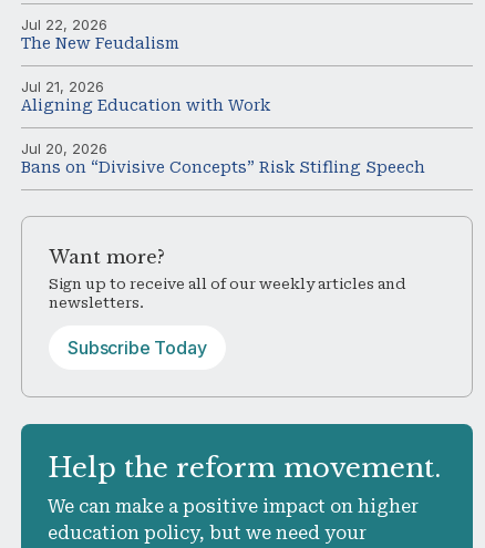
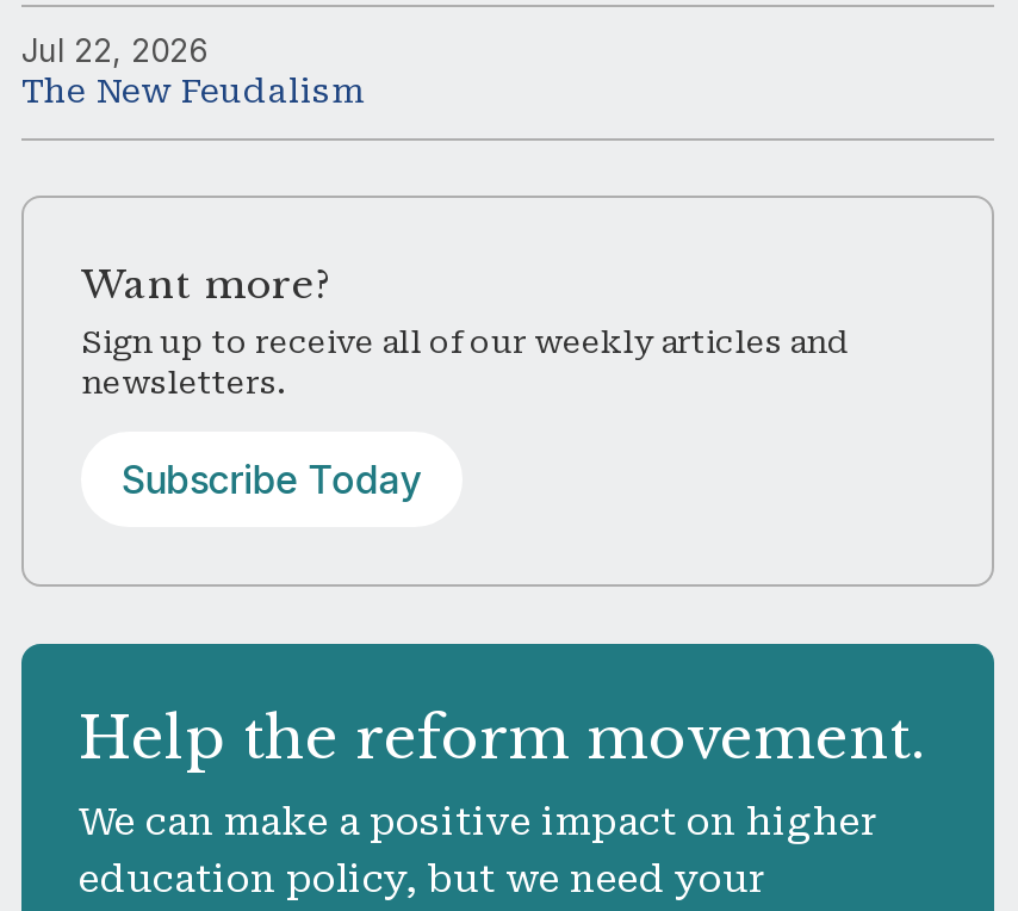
- Jul 21, 2026
- Aligning Education with Work
- Jul 20, 2026
- Bans on “Divisive Concepts” Risk Stifling Speech
